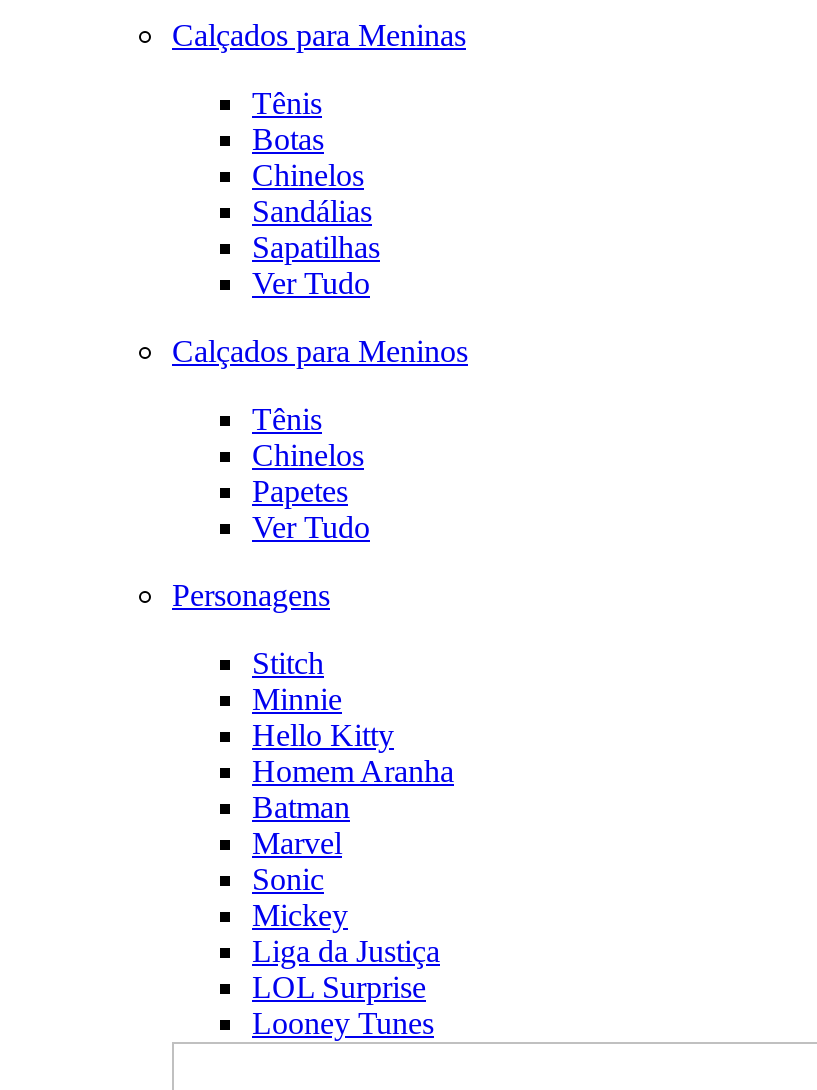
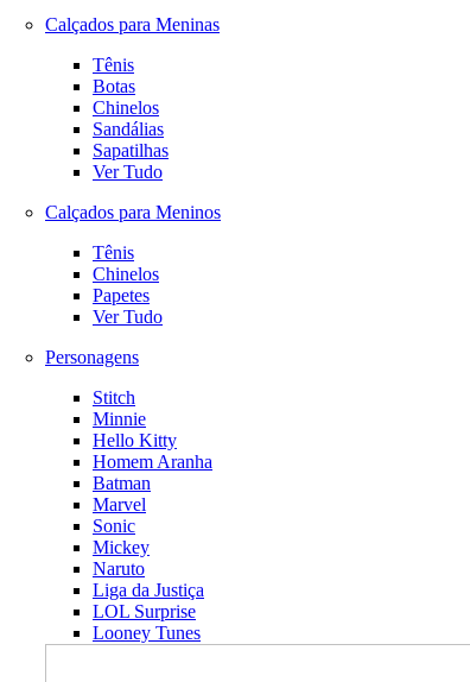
+ Naruto
